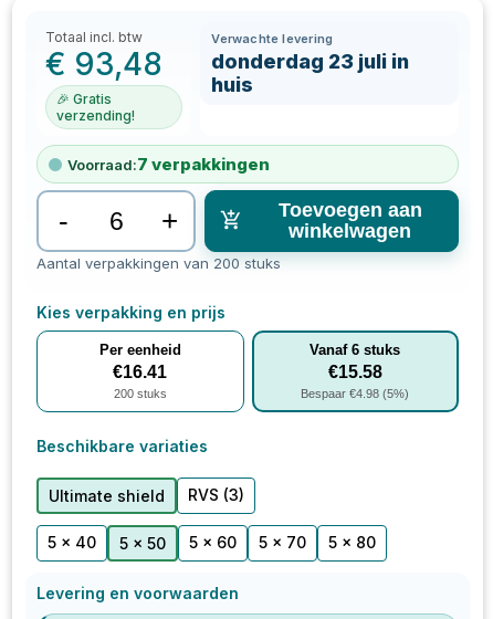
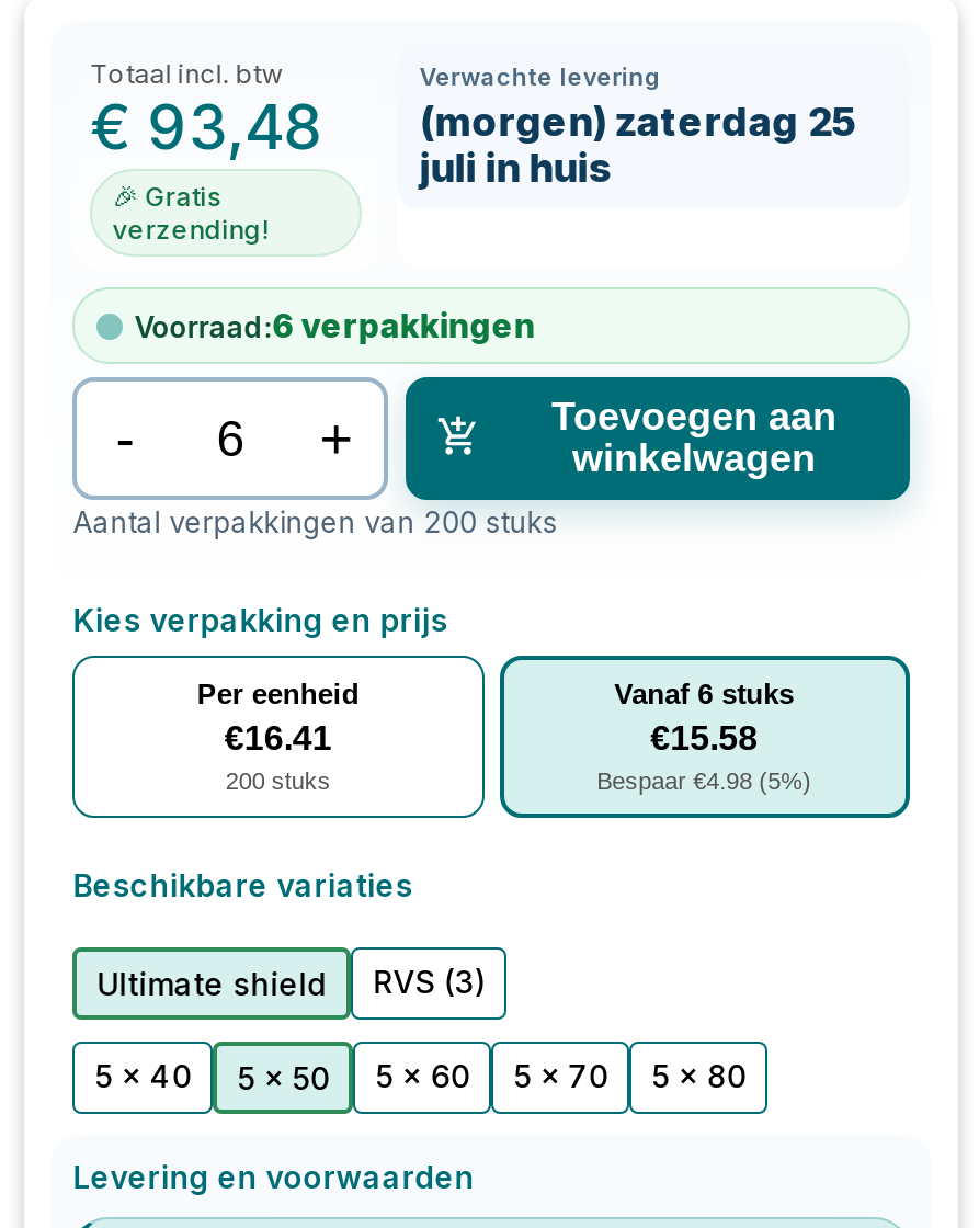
- donderdag 23 juli in
- huis
+ (morgen) zaterdag 25
+ juli in huis

- Voorraad:7 verpakkingen
+ Voorraad:6 verpakkingen
